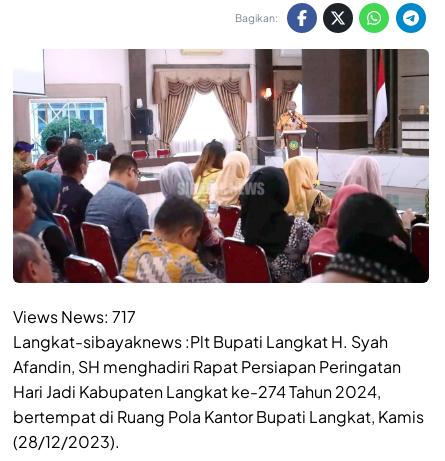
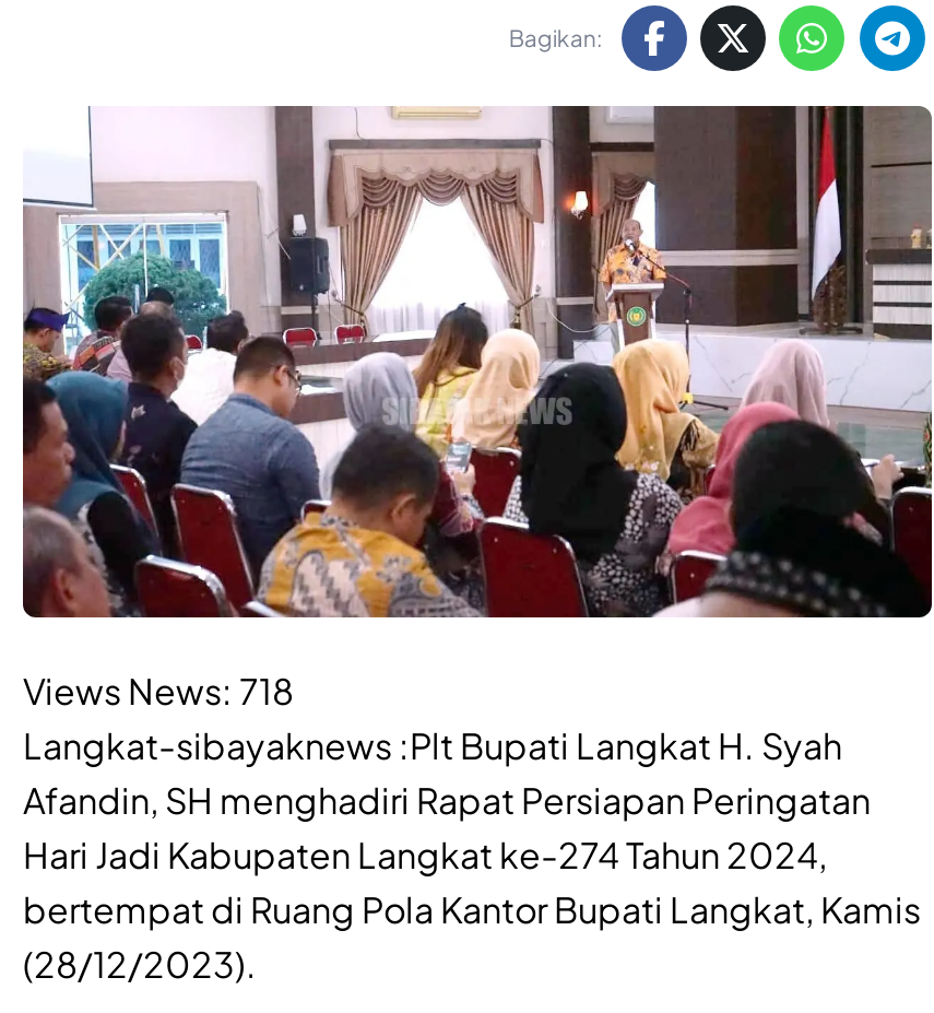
- Views News: 717
+ Views News: 718
